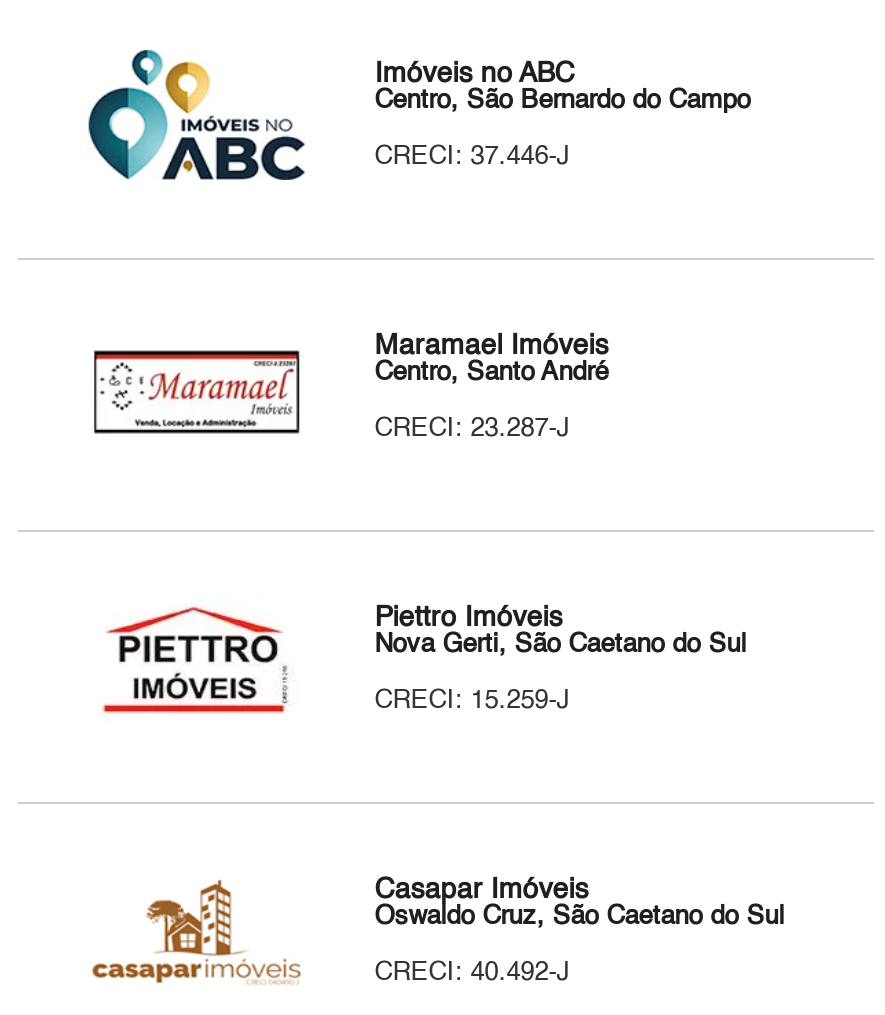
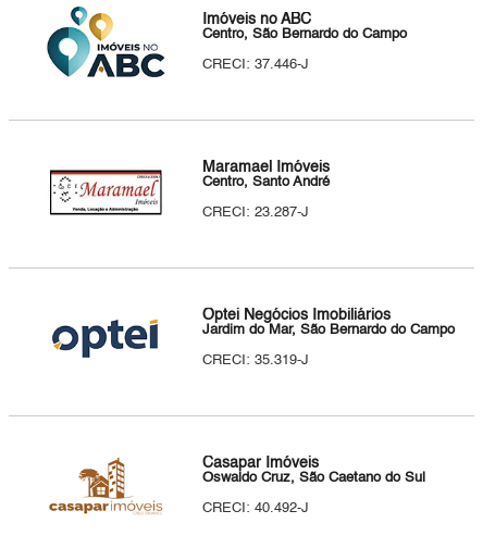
- [image]
+ [image]

- Piettro Imóveis
- Nova Gerti, São Caetano do Sul
+ Optei Negócios Imobiliários
+ Jardim do Mar, São Bernardo do Campo

- CRECI: 15.259-J
+ CRECI: 35.319-J
